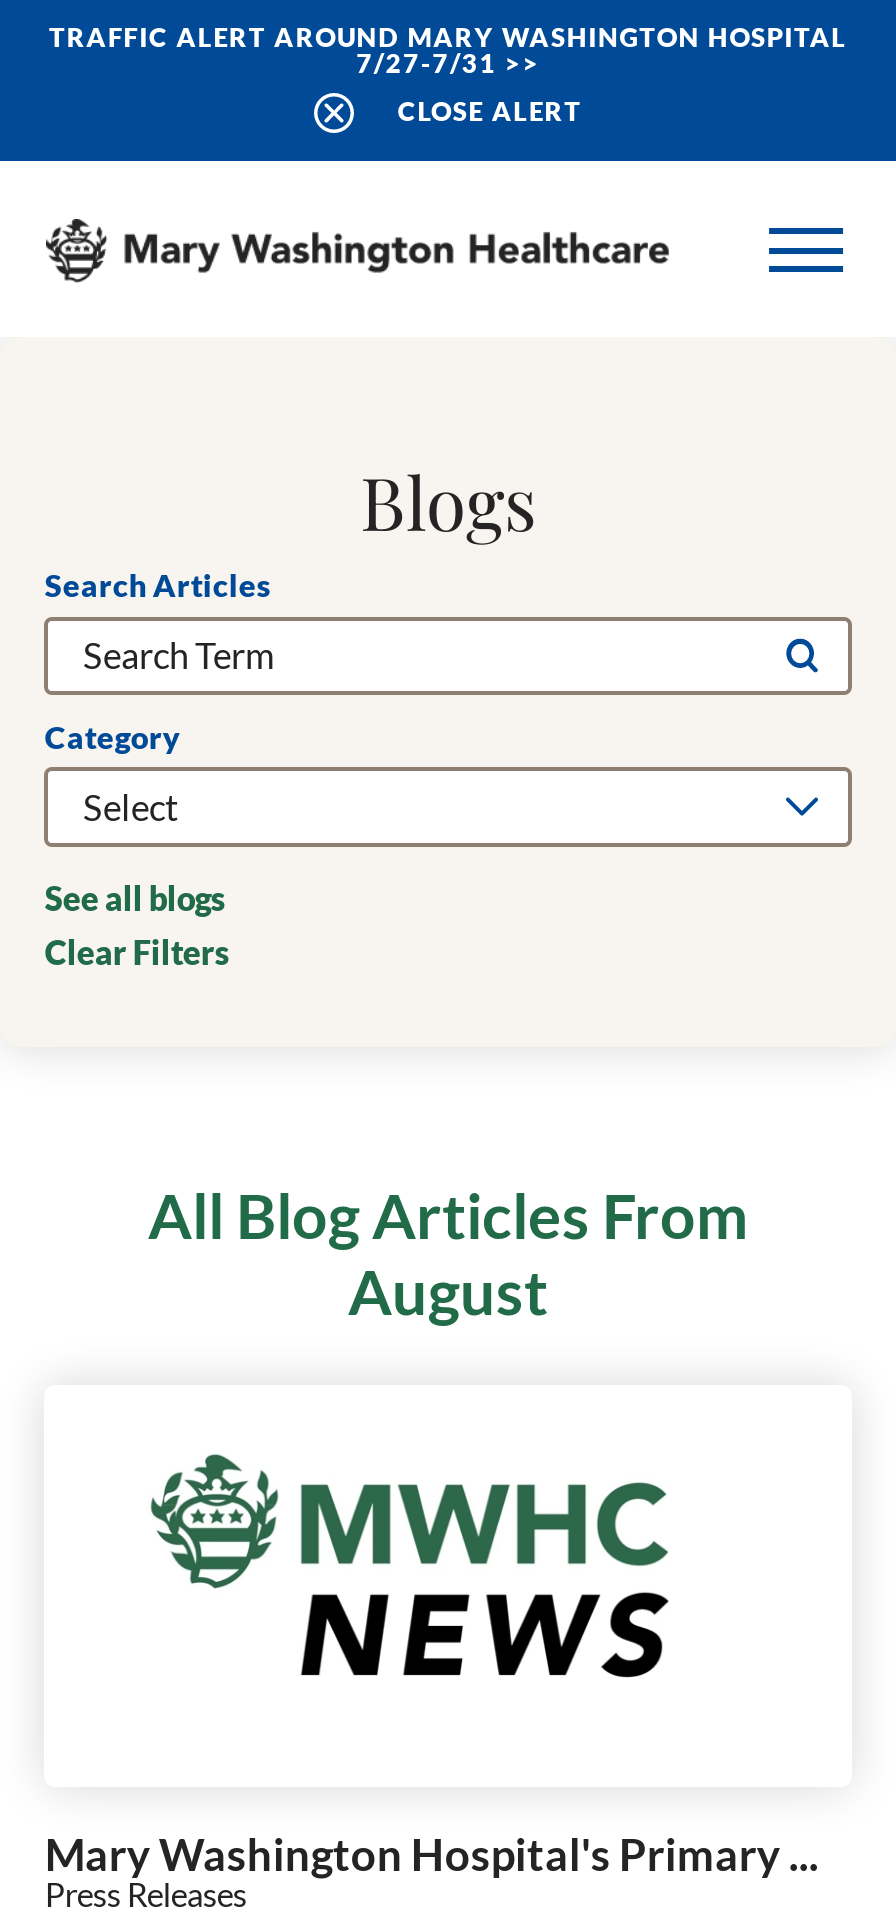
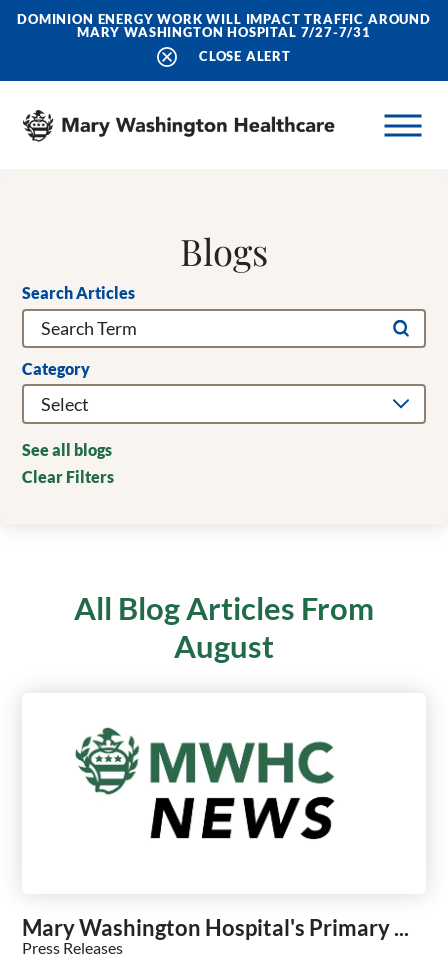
- TRAFFIC ALERT AROUND MARY WASHINGTON HOSPITAL
- 7/27-7/31 >>
+ DOMINION ENERGY WORK WILL IMPACT TRAFFIC AROUND
+ MARY WASHINGTON HOSPITAL 7/27-7/31
